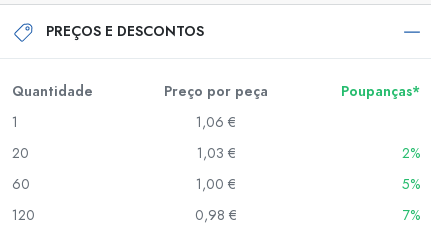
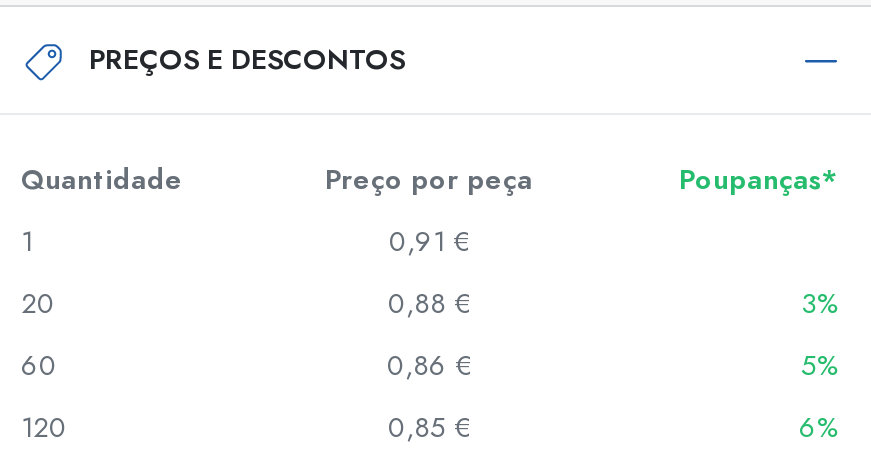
- 1,06 €
+ 0,91 €

- 1,03 €
+ 0,88 €

- 2%
+ 3%

- 1,00 €
+ 0,86 €

- 0,98 €
+ 0,85 €

- 7%
+ 6%
